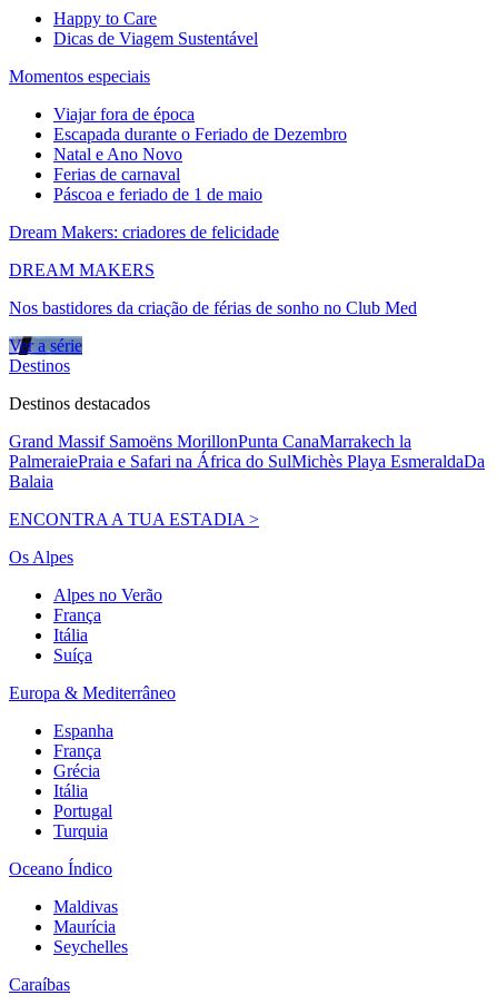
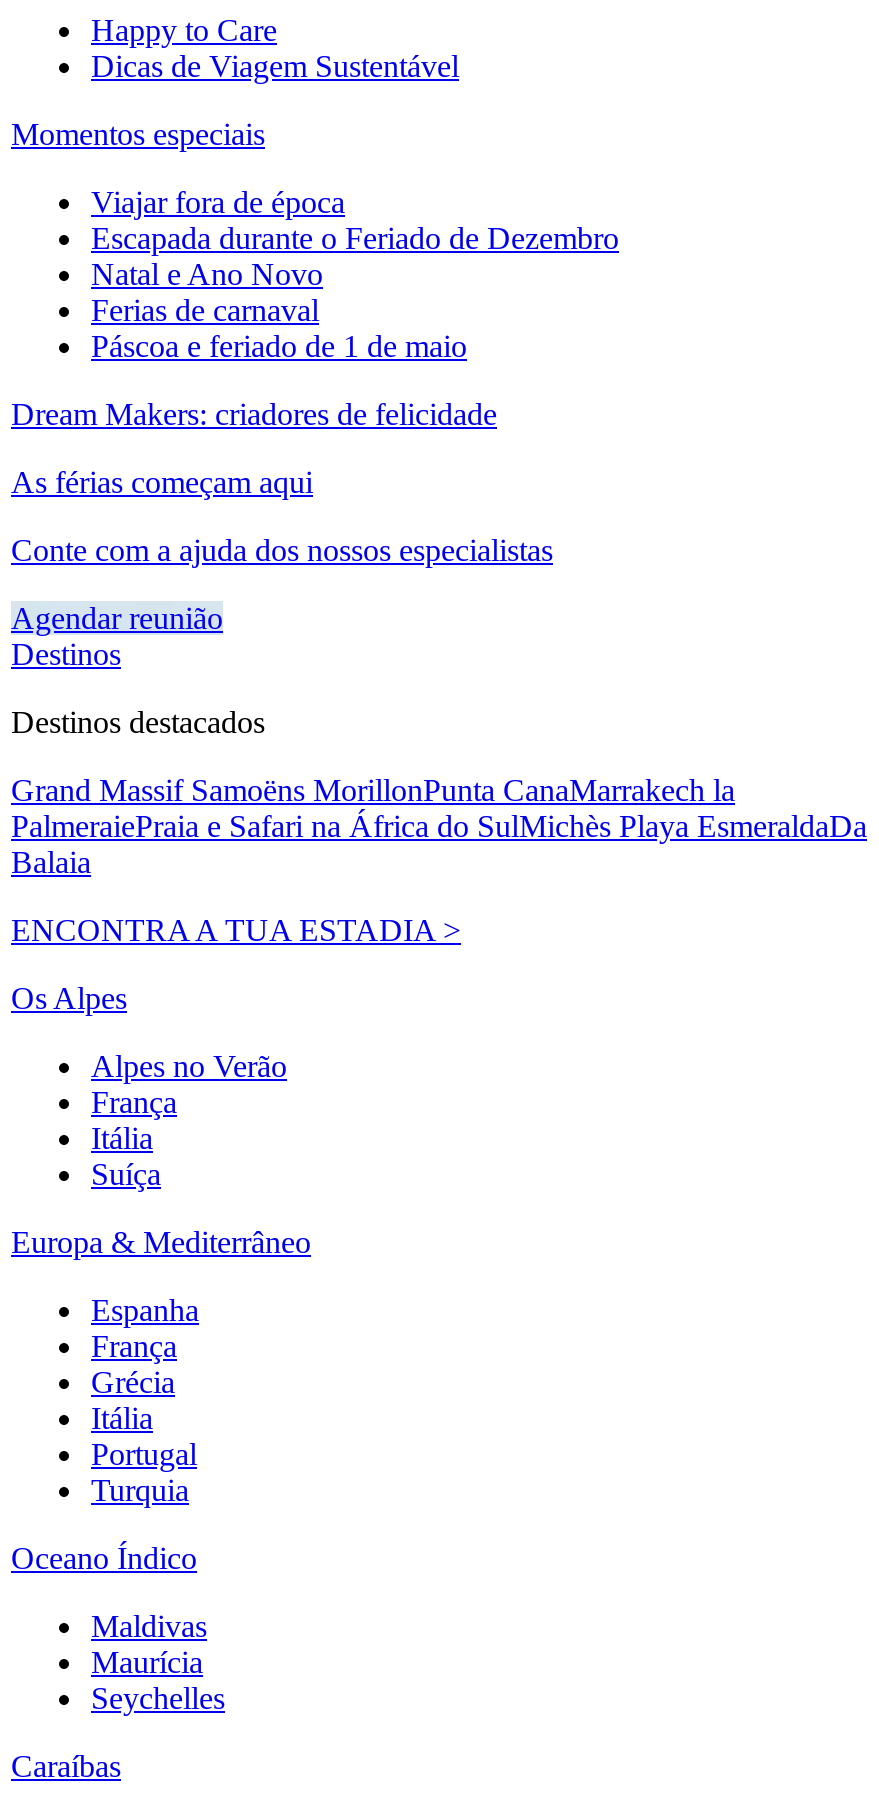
- DREAM MAKERS
+ As férias começam aqui

- Nos bastidores da criação de férias de sonho no Club Med
+ Conte com a ajuda dos nossos especialistas

- Ver a série
+ Agendar reunião
